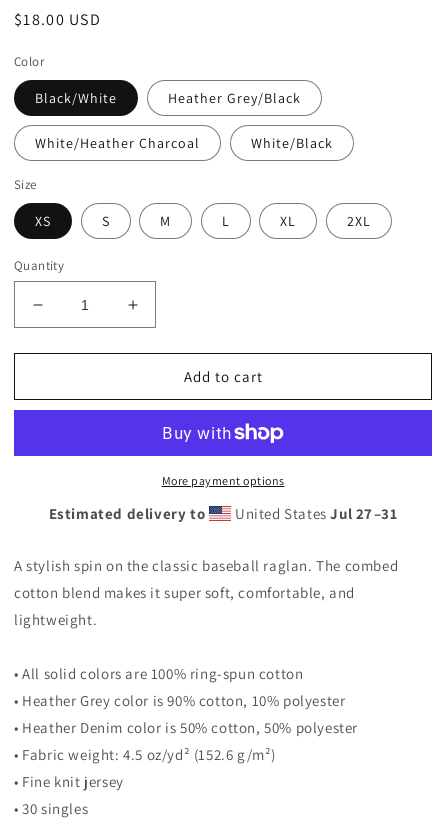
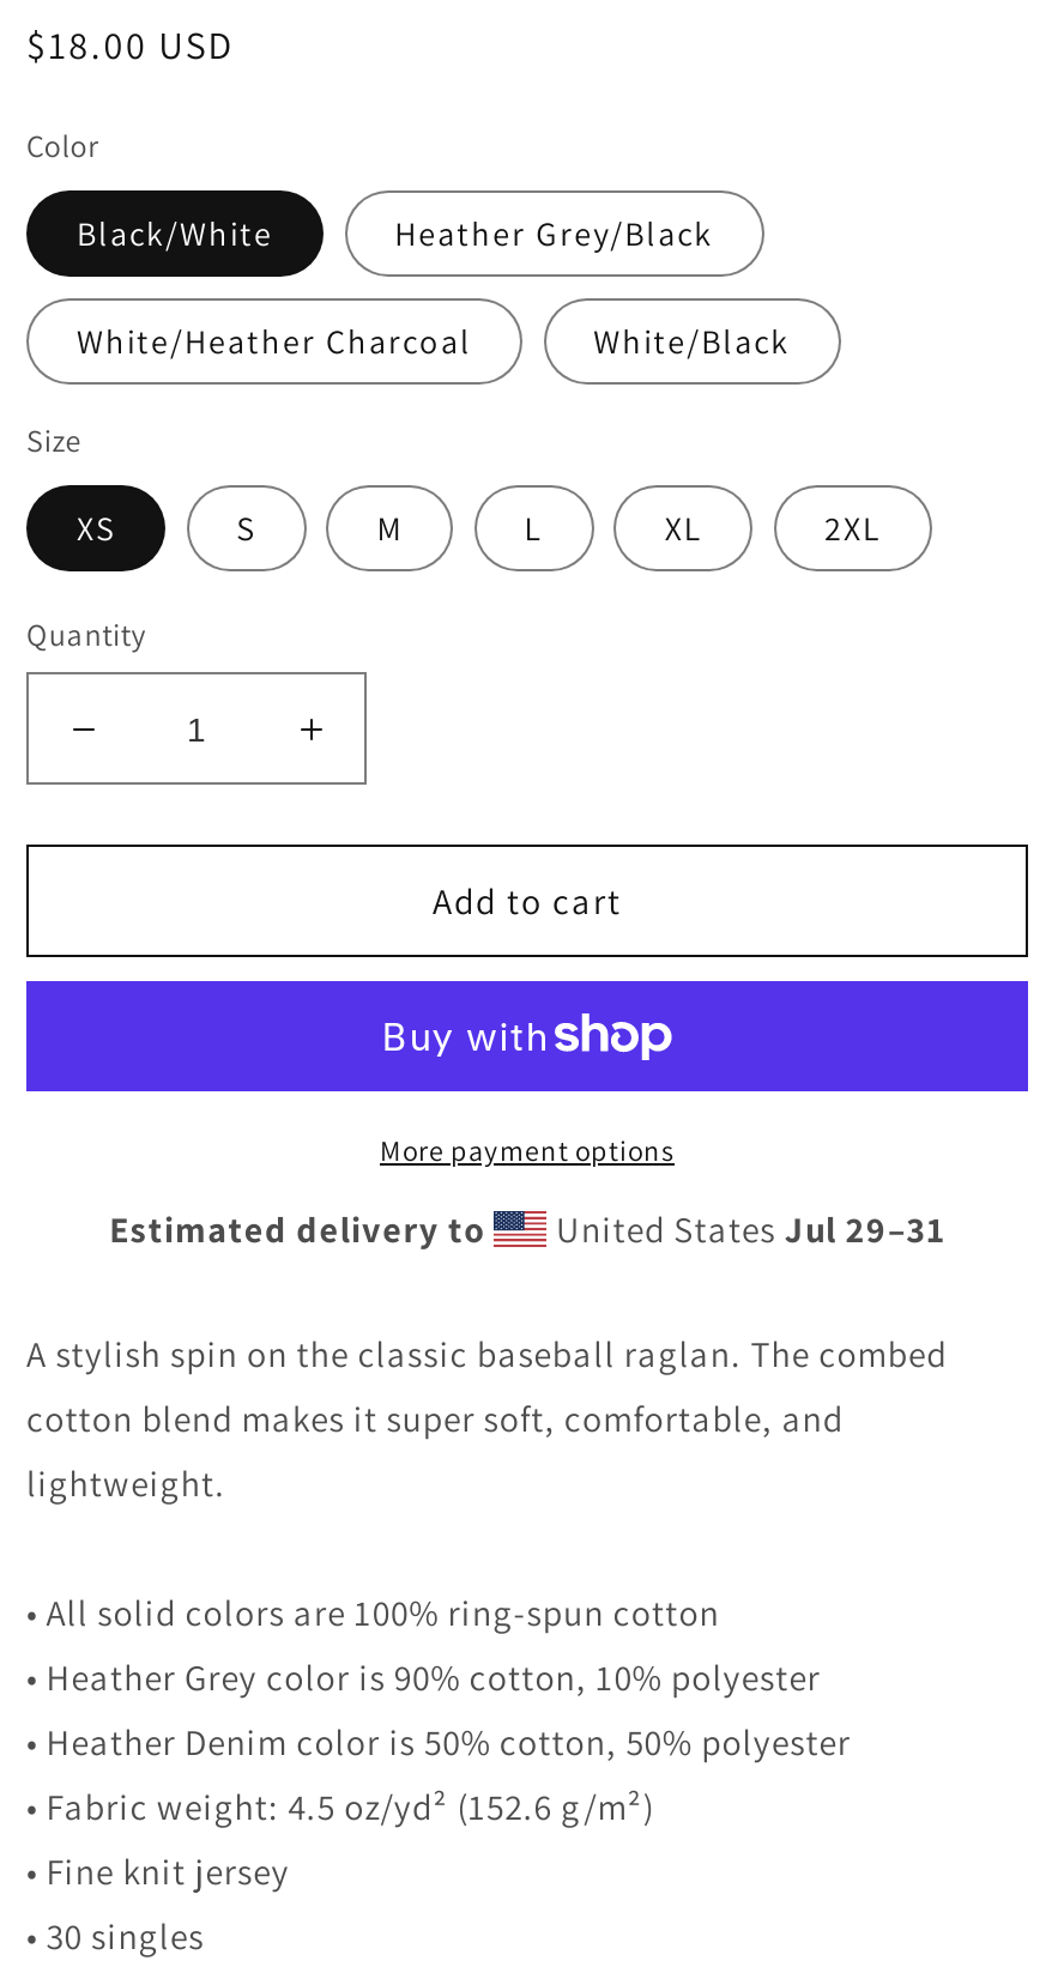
- United States Jul 27–31
+ United States Jul 29–31
